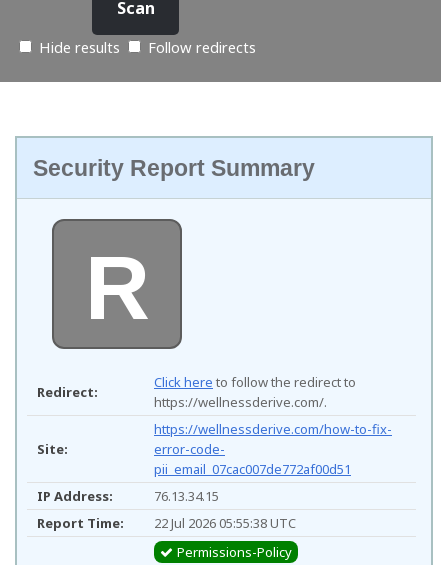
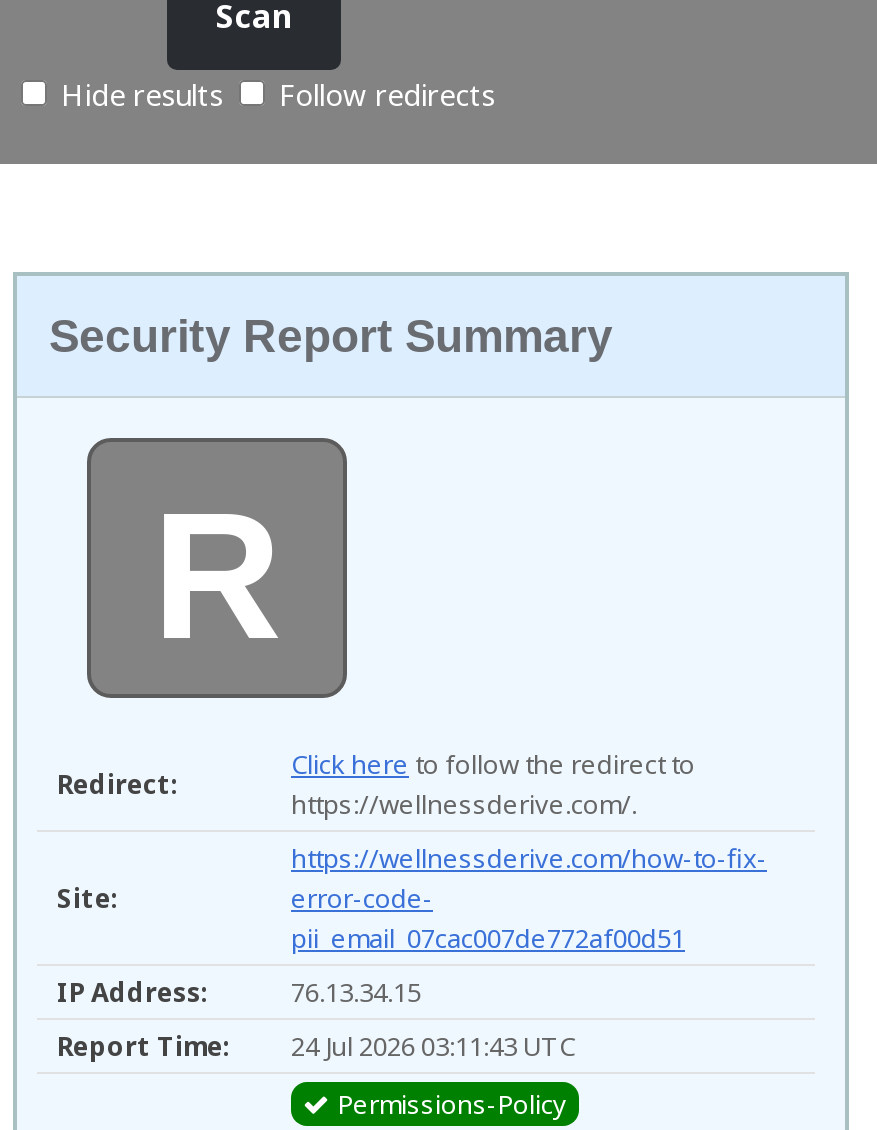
- Report Time: 22 Jul 2026 05:55:38 UTC
+ Report Time: 24 Jul 2026 03:11:43 UTC
